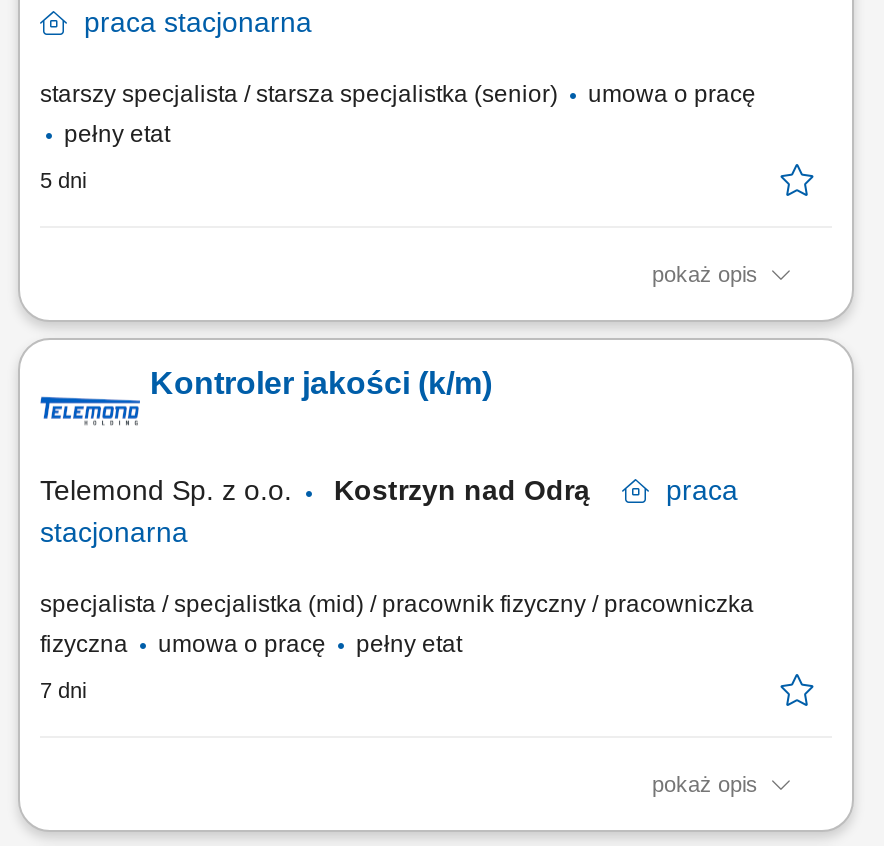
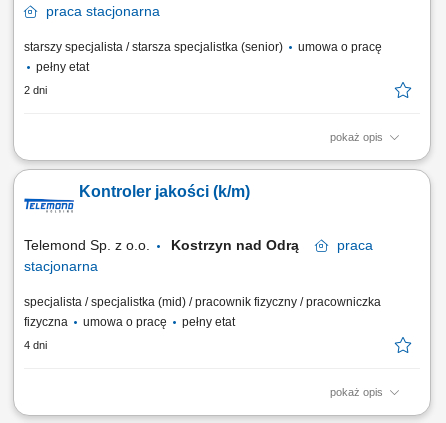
- 5 dni
+ 2 dni

- 7 dni
+ 4 dni
